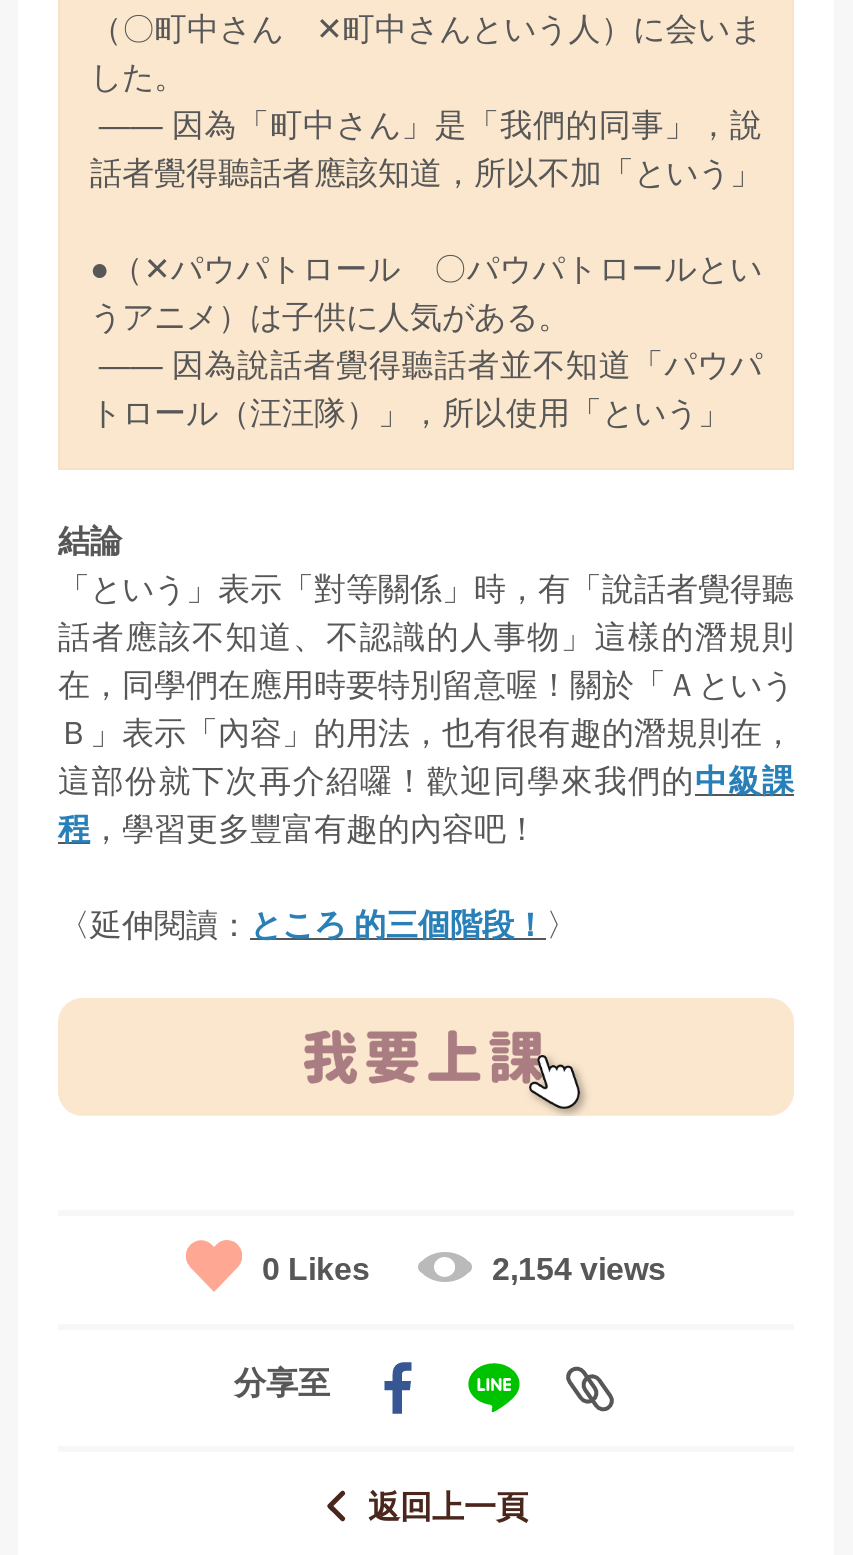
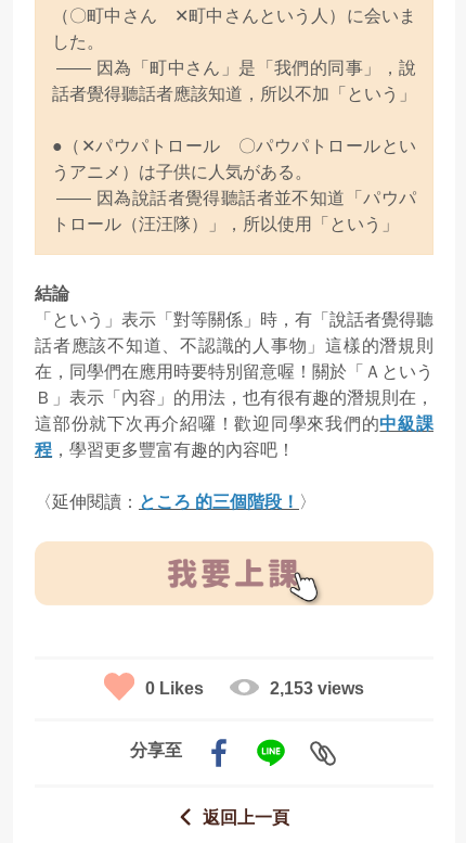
- 2,154 views
+ 2,153 views
